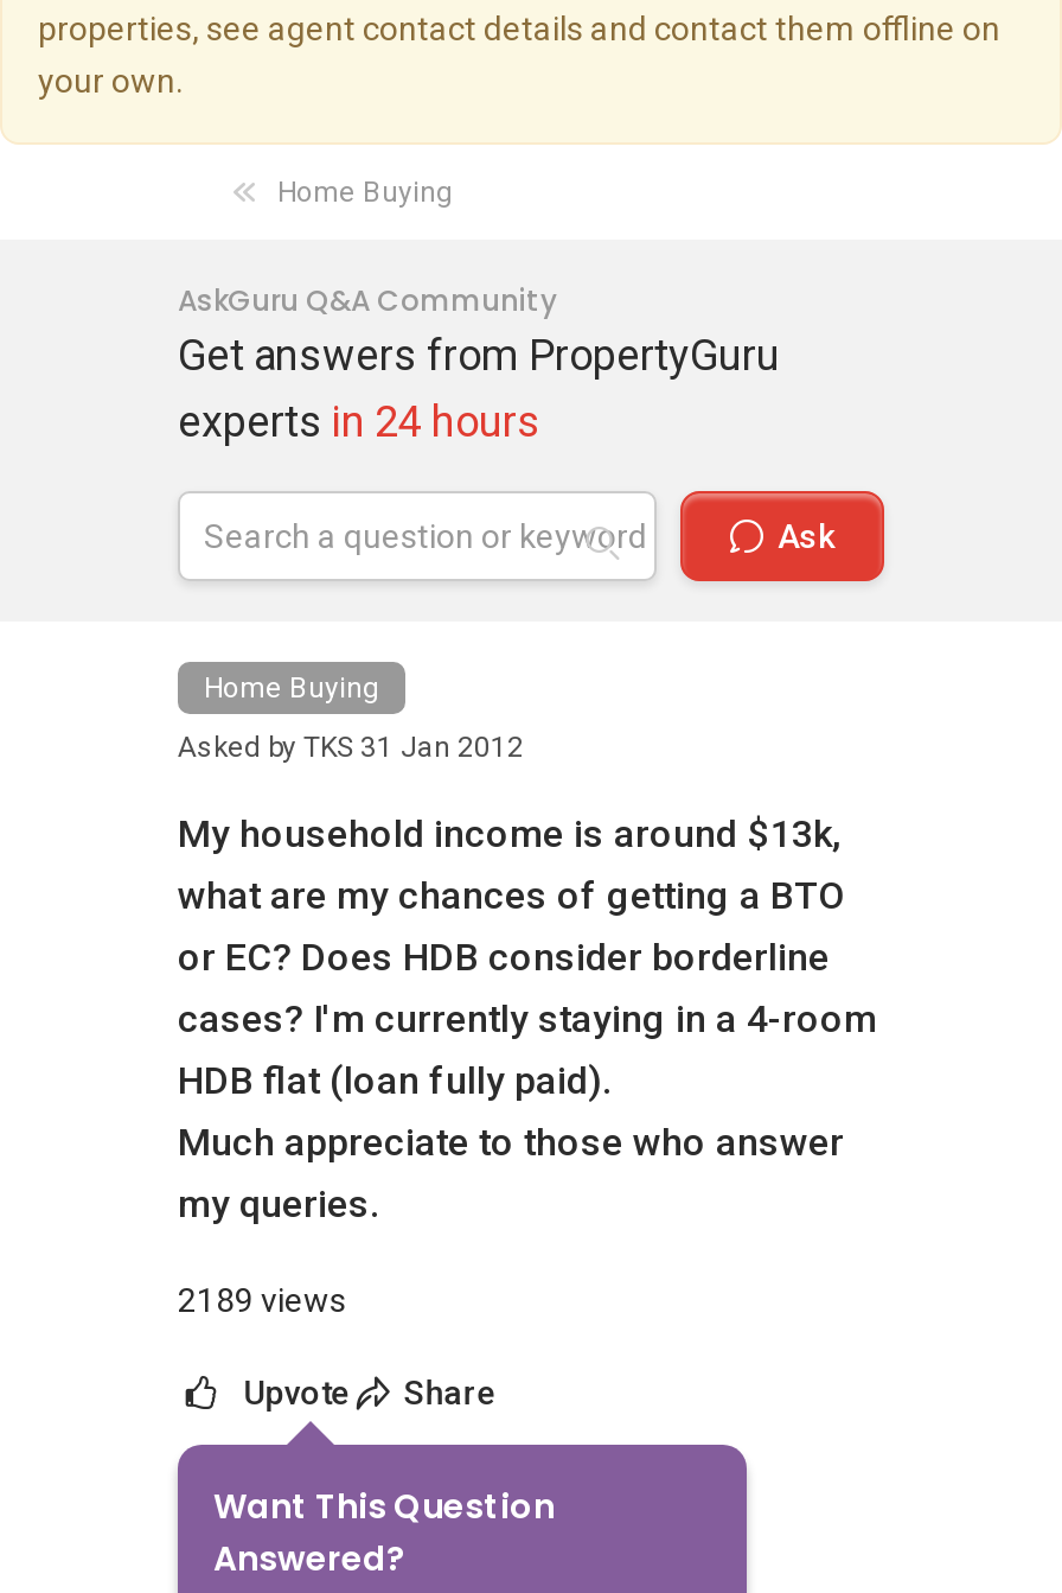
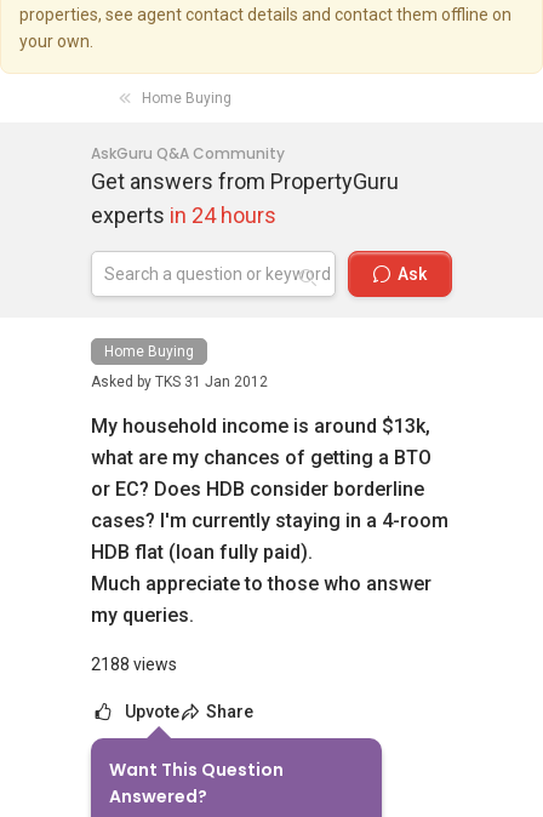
- 2189 views
+ 2188 views
